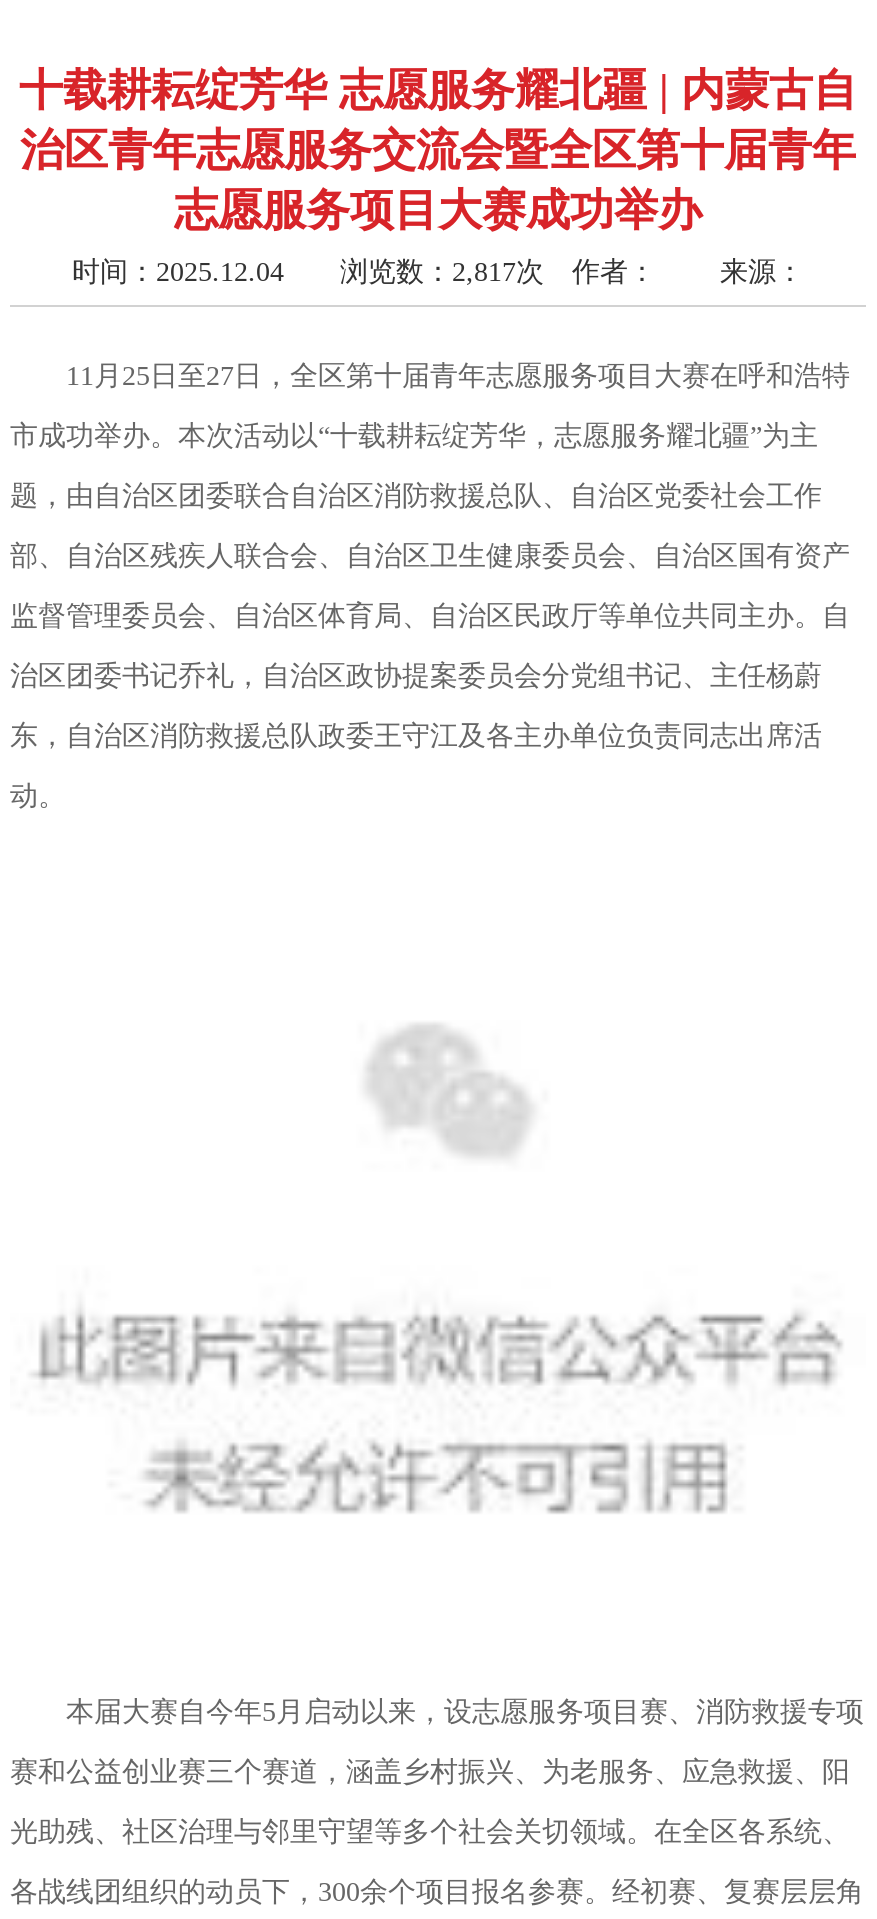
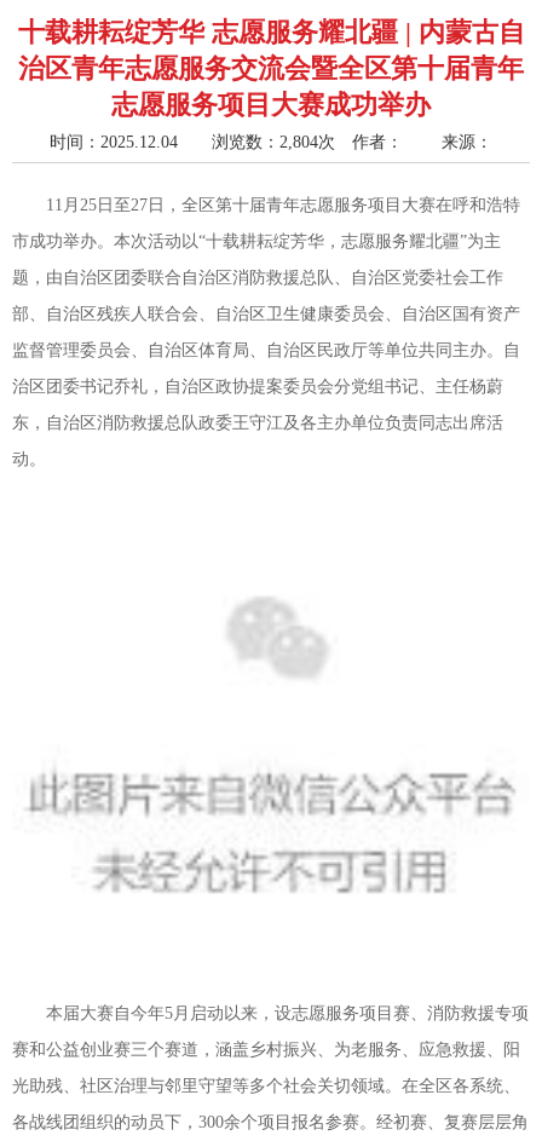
- 时间：2025.12.04 浏览数：2,817次作者： 来源：
+ 时间：2025.12.04 浏览数：2,804次作者： 来源：
